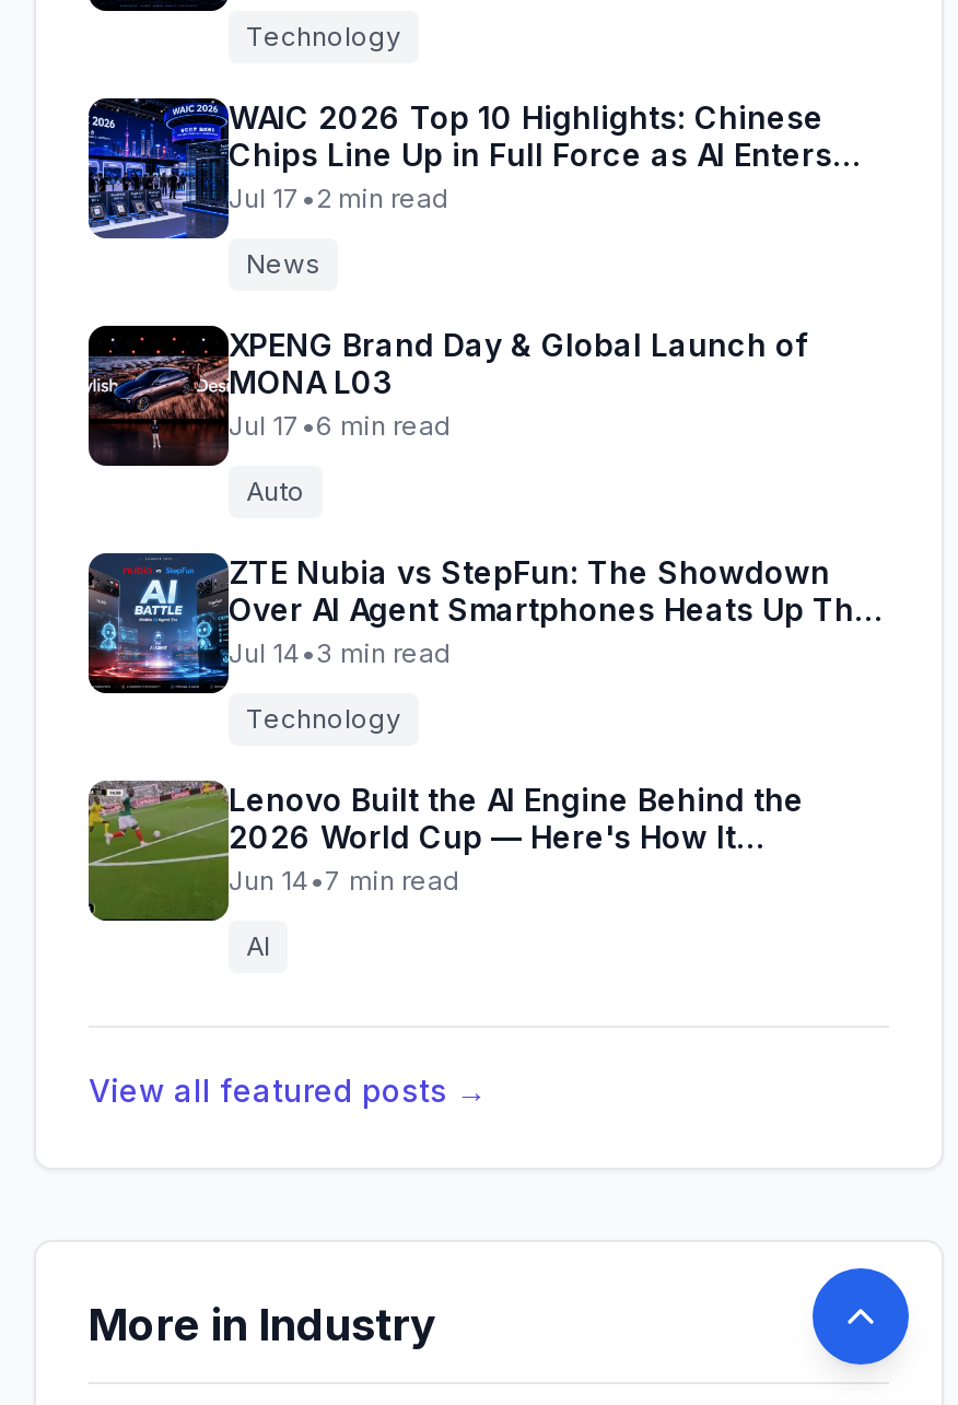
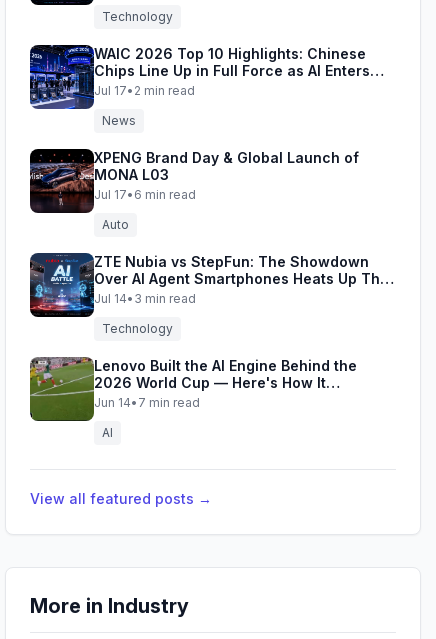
- [image]
